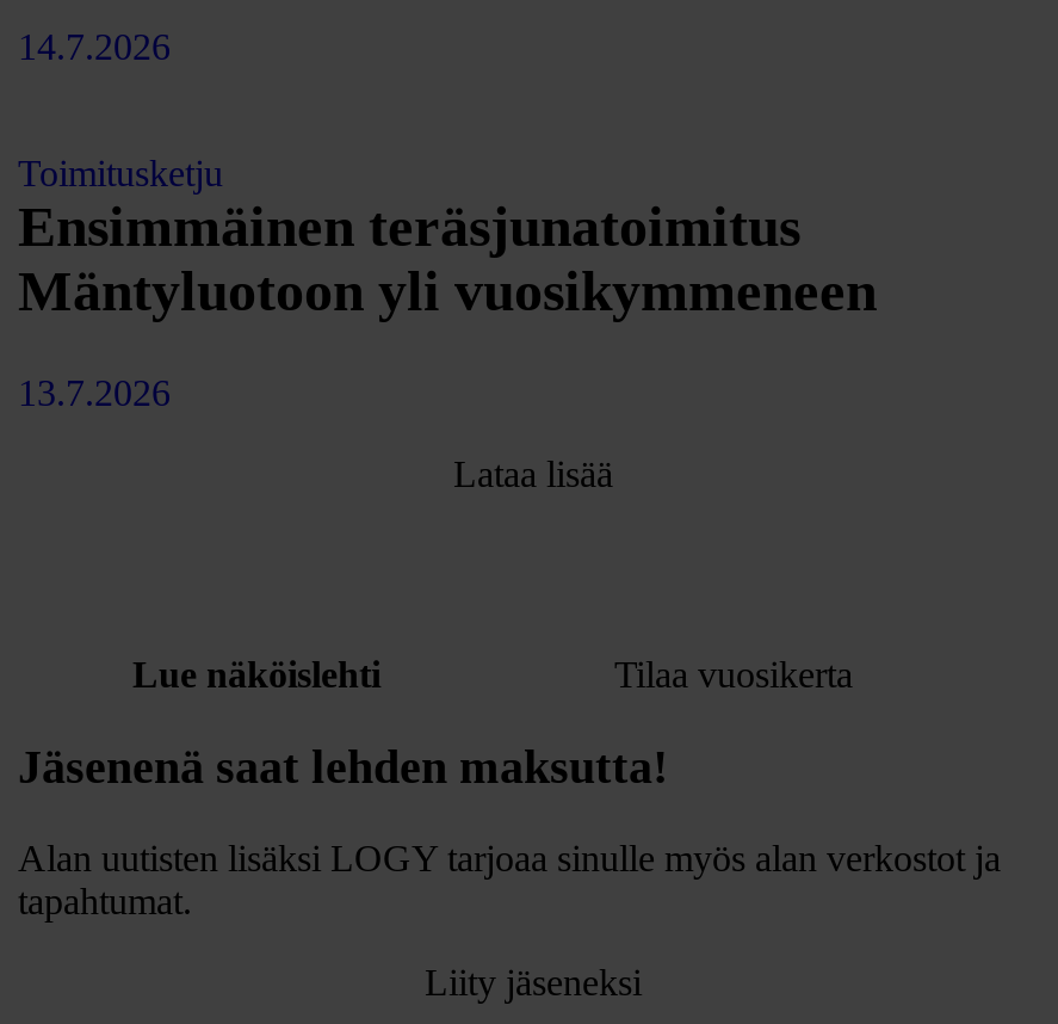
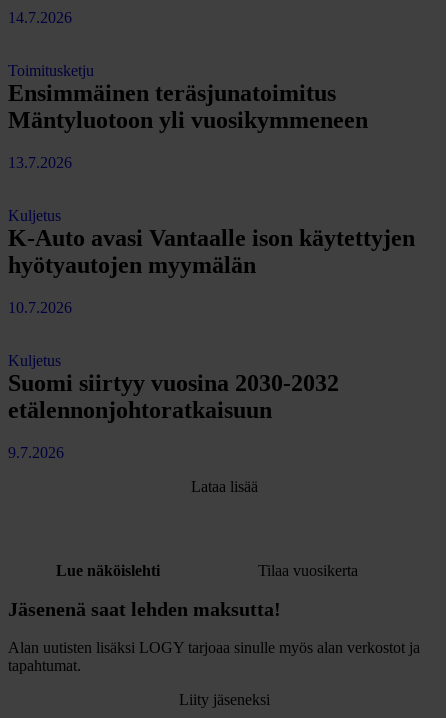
+ Kuljetus
+ K-Auto avasi Vantaalle ison käytettyjen
+ hyötyautojen myymälän
+ 10.7.2026
+ Kuljetus
+ Suomi siirtyy vuosina 2030-2032
+ etälennonjohtoratkaisuun
+ 9.7.2026
